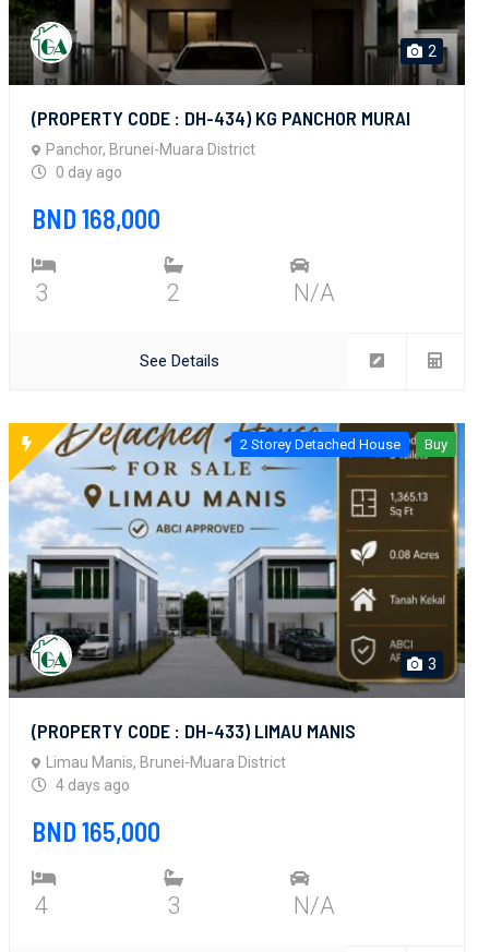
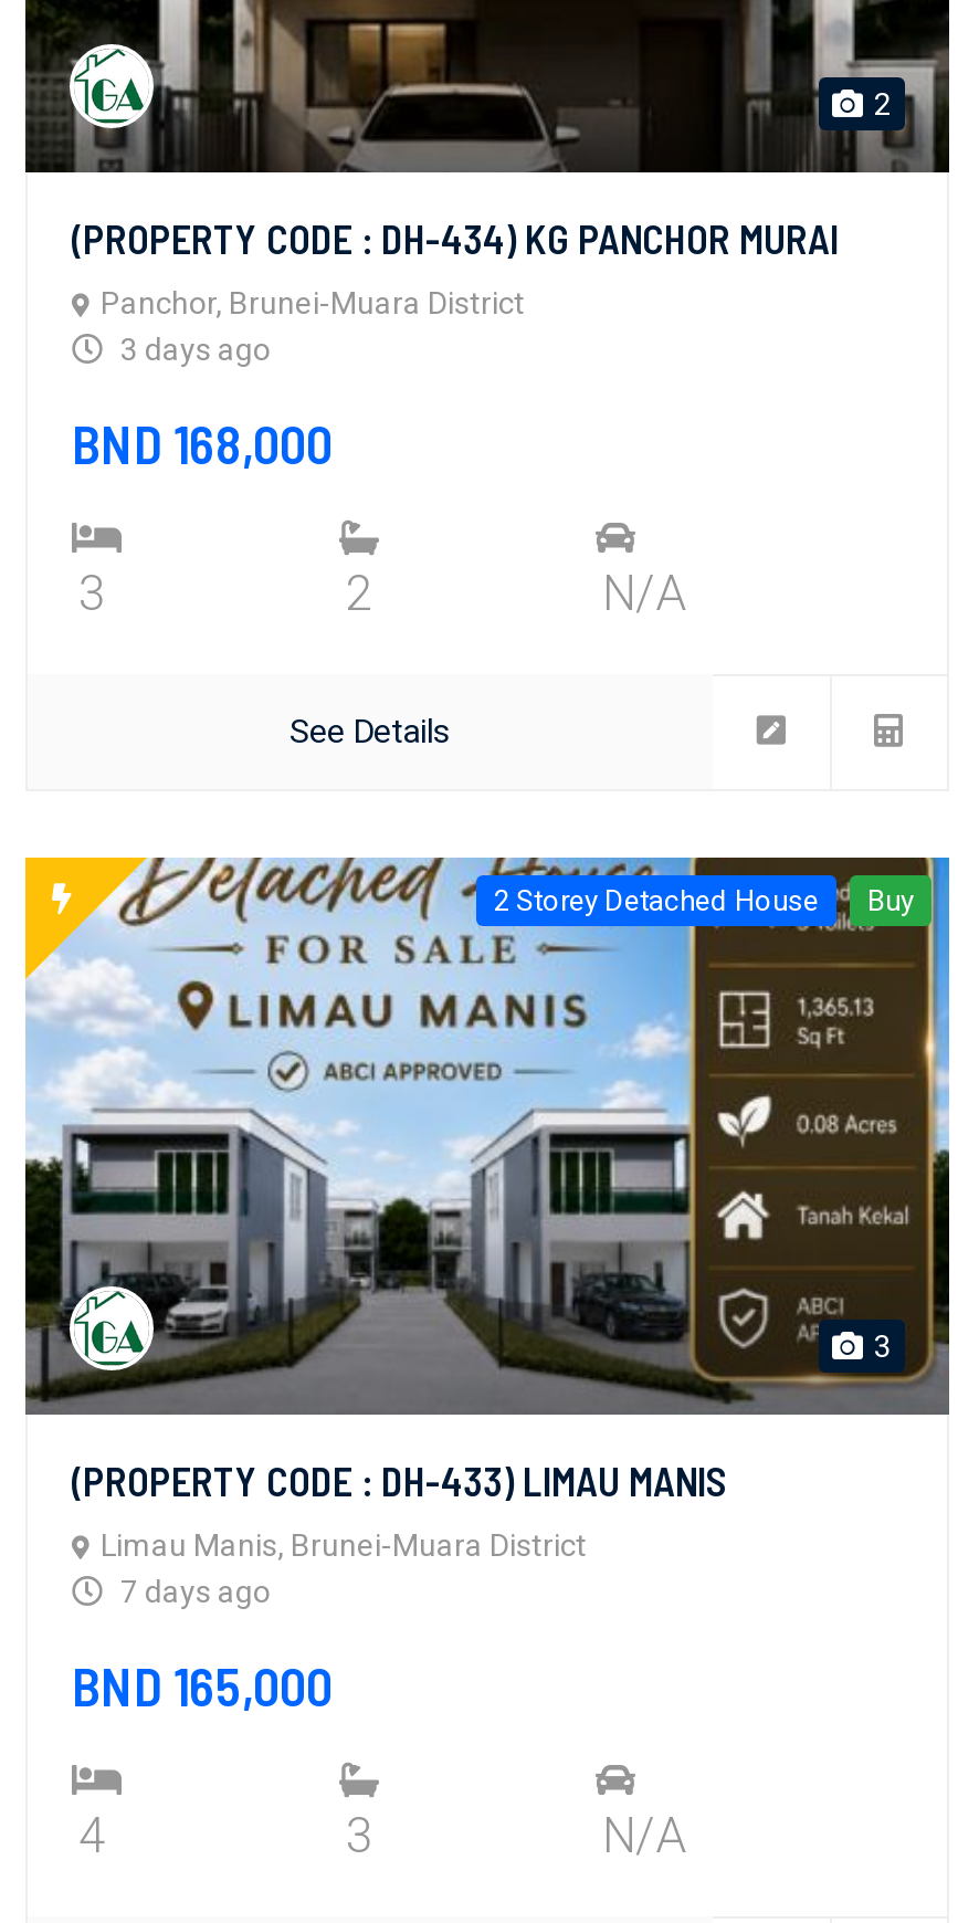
- 0 day ago
+ 3 days ago

- 4 days ago
+ 7 days ago
